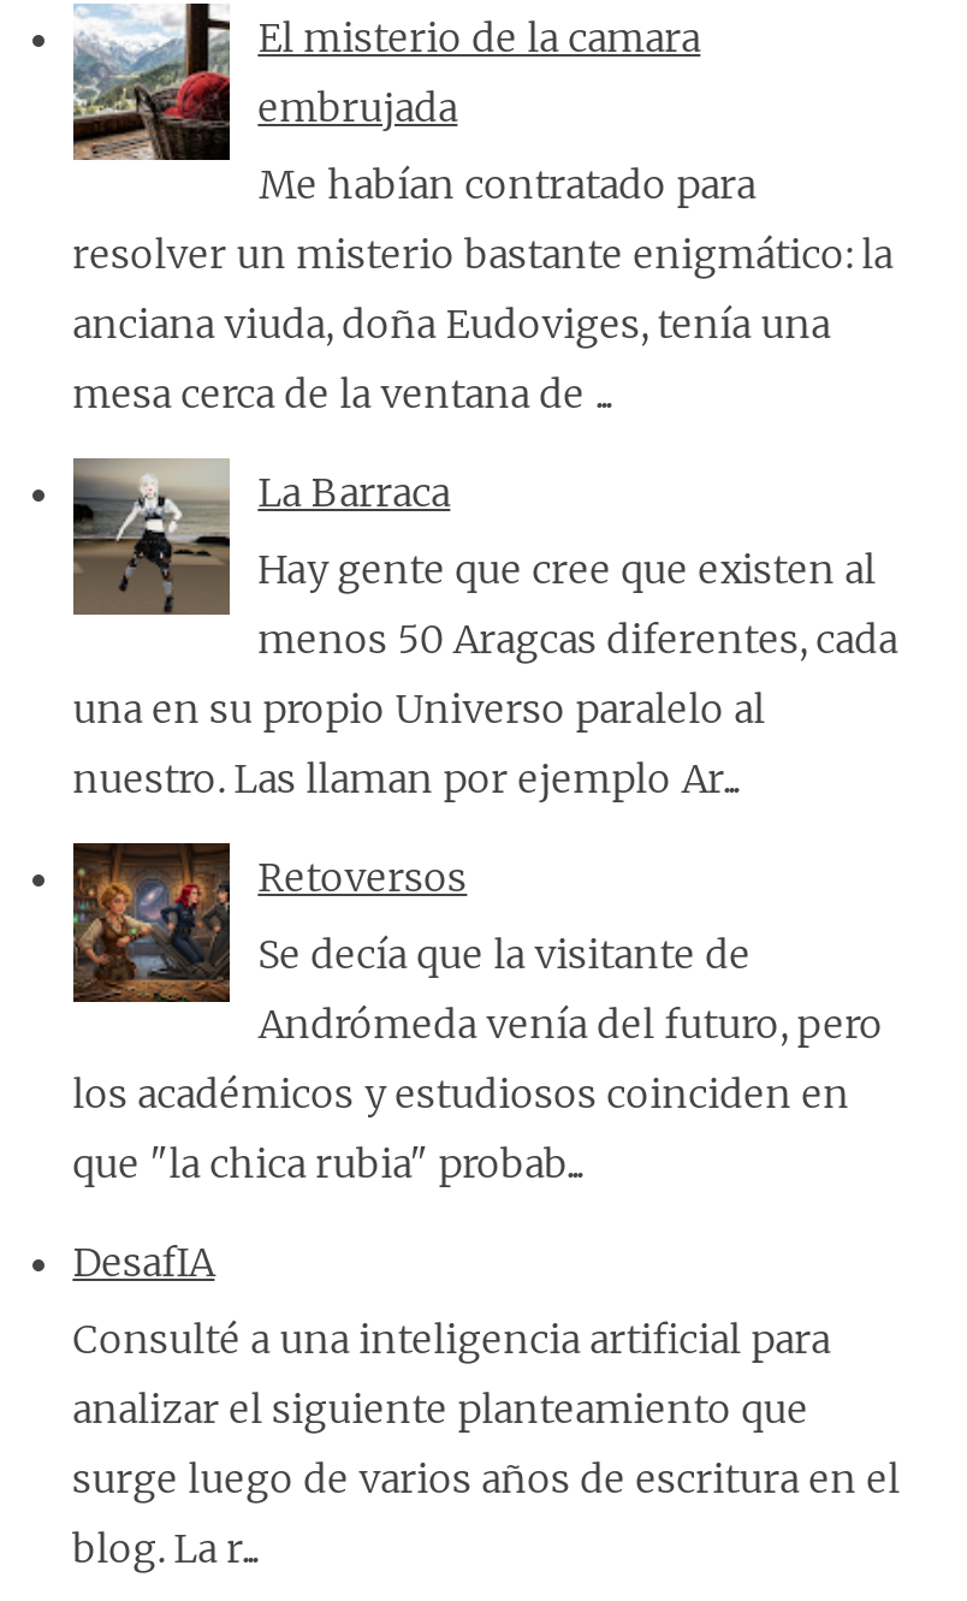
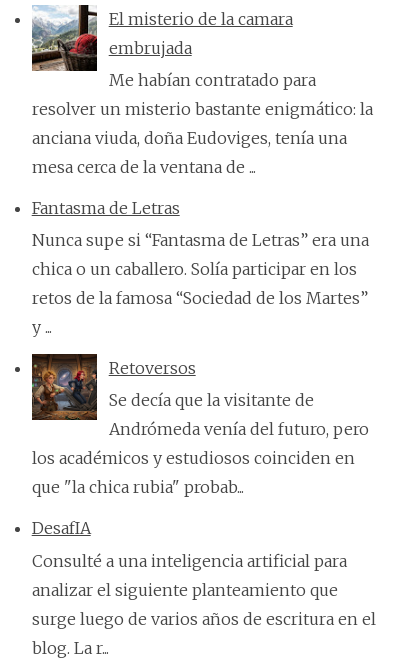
- La Barraca
+ Fantasma de Letras

- Hay gente que cree que existen al
- menos 50 Aragcas diferentes, cada
- una en su propio Universo paralelo al
- nuestro. Las llaman por ejemplo Ar...
+ Nunca supe si “Fantasma de Letras” era una
+ chica o un caballero. Solía participar en los
+ retos de la famosa “Sociedad de los Martes”
+ y ...
